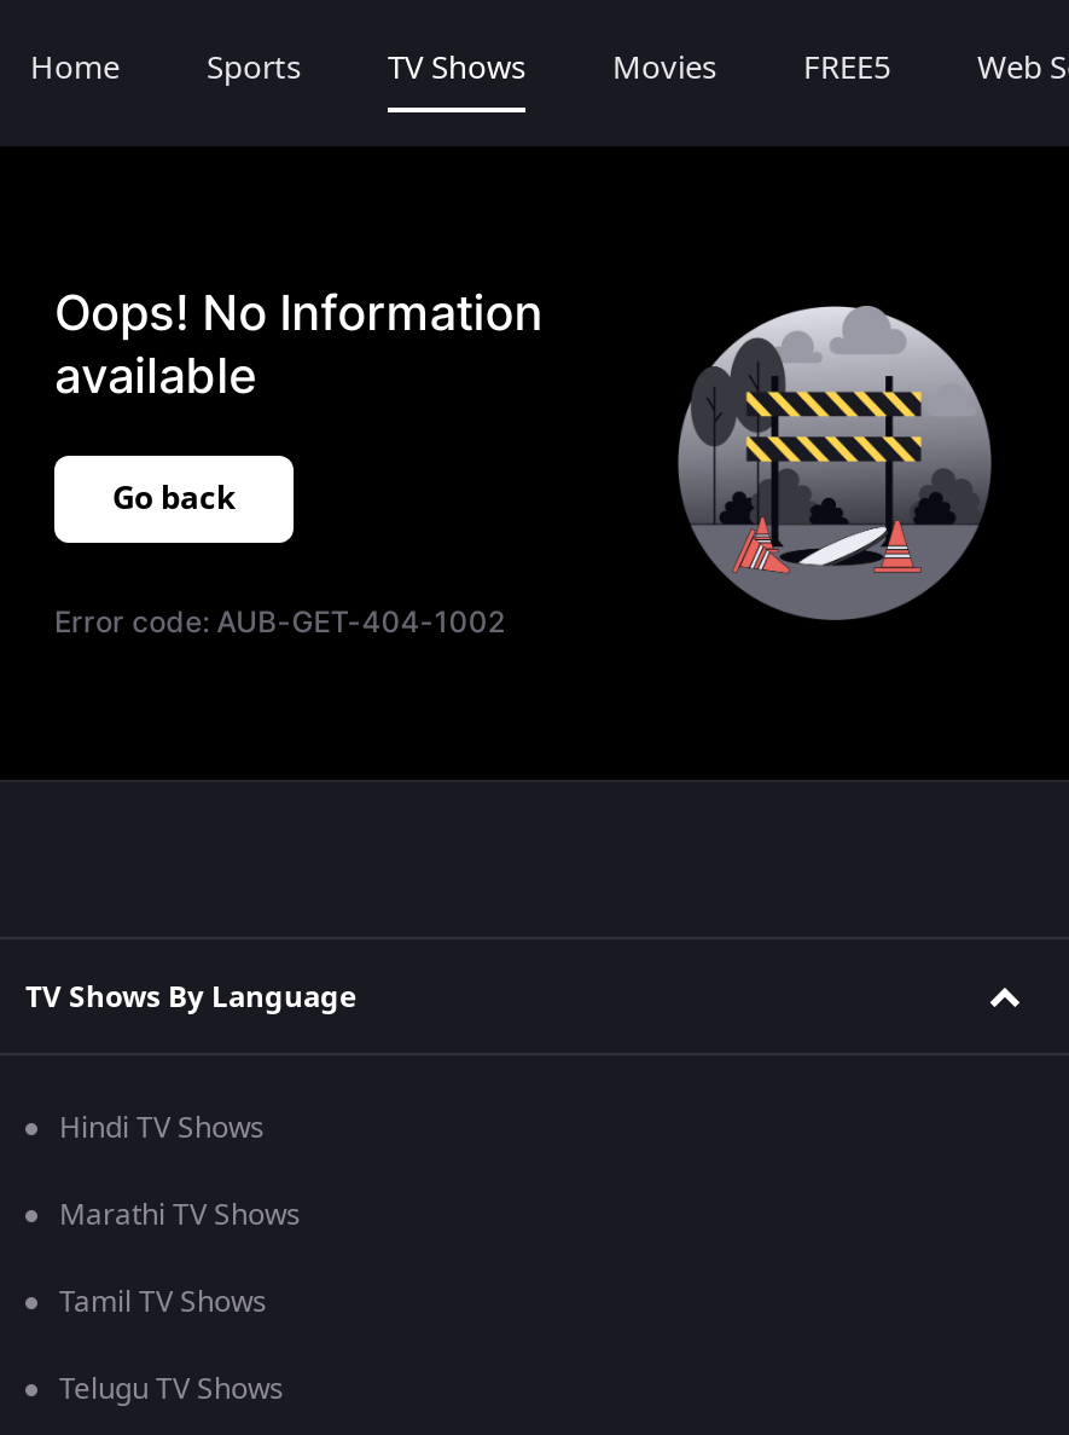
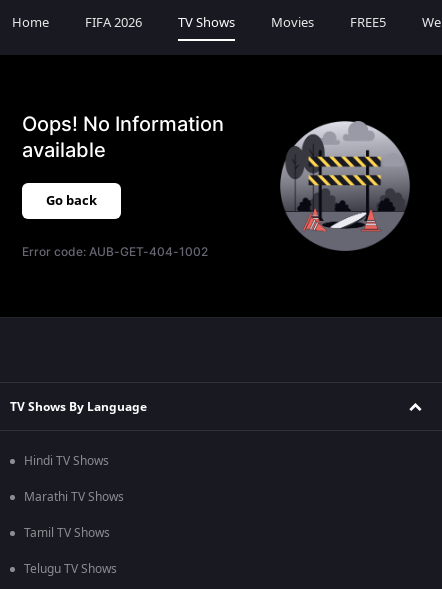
- Sports
+ FIFA 2026
